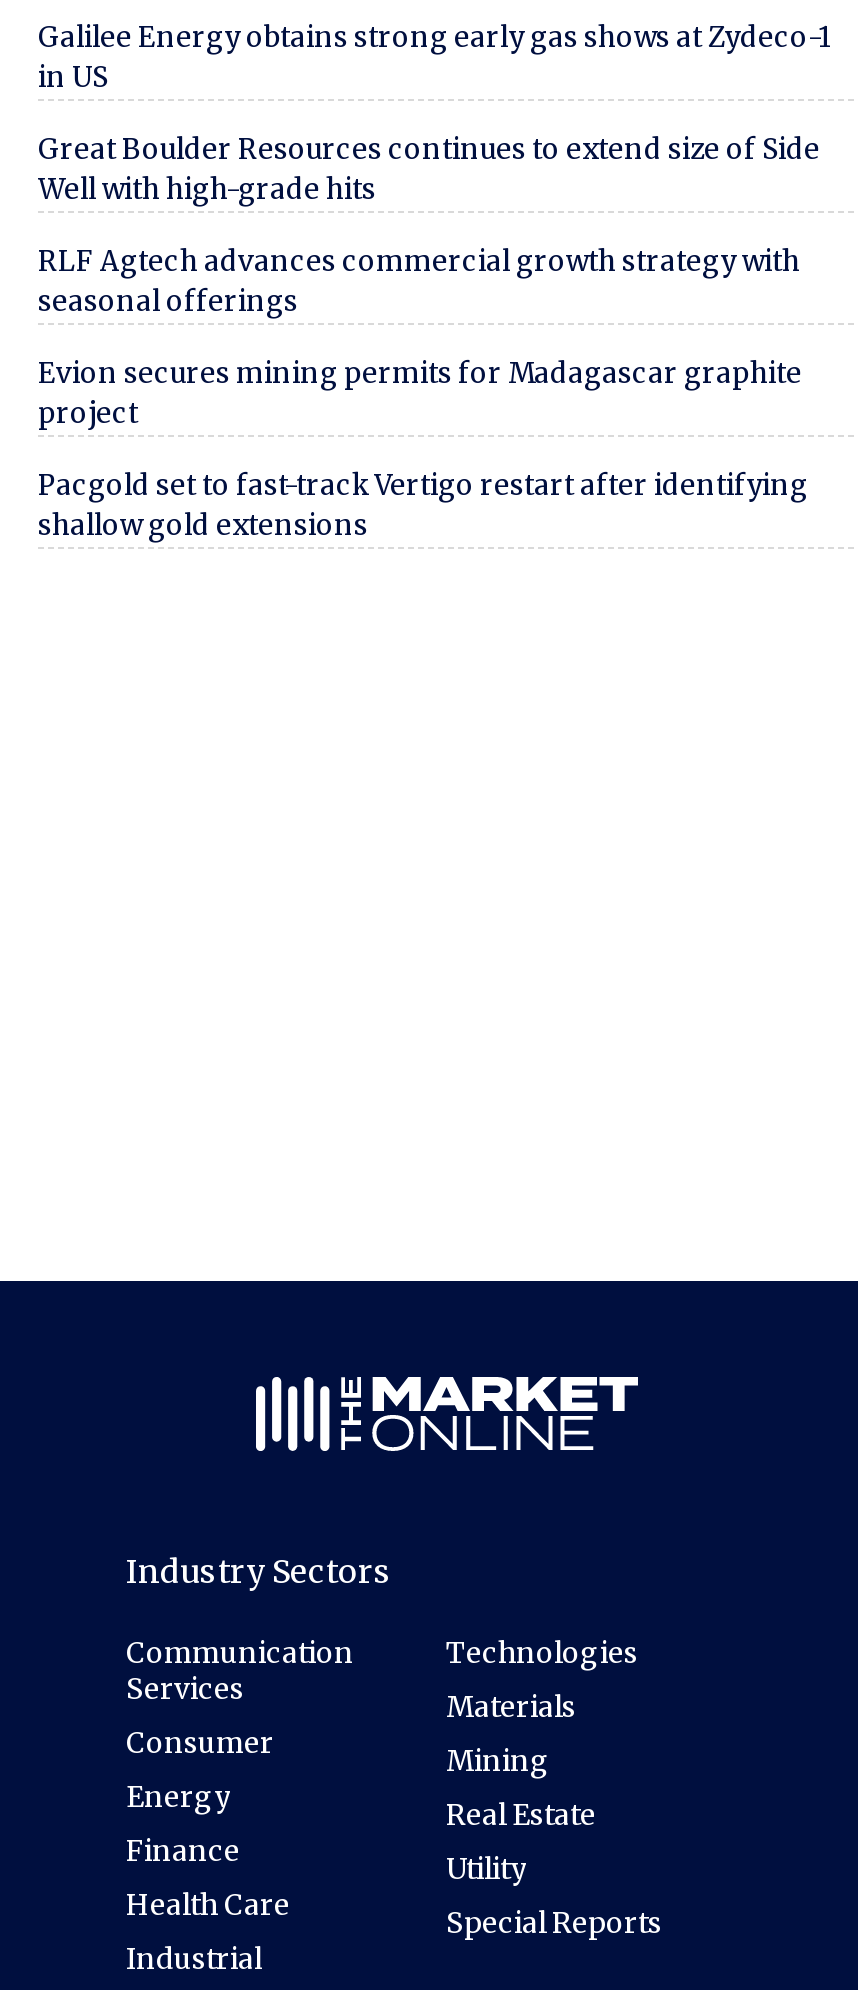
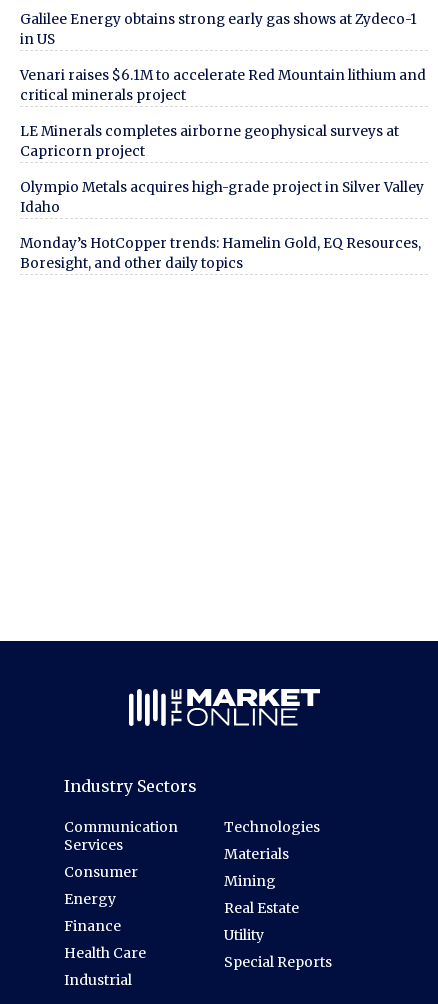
- Great Boulder Resources continues to extend size of Side
- Well with high-grade hits
+ Venari raises $6.1M to accelerate Red Mountain lithium and
+ critical minerals project

- RLF Agtech advances commercial growth strategy with
- seasonal offerings
+ LE Minerals completes airborne geophysical surveys at
+ Capricorn project

- Evion secures mining permits for Madagascar graphite
- project
+ Olympio Metals acquires high-grade project in Silver Valley
+ Idaho

- Pacgold set to fast-track Vertigo restart after identifying
- shallow gold extensions
+ Monday’s HotCopper trends: Hamelin Gold, EQ Resources,
+ Boresight, and other daily topics
